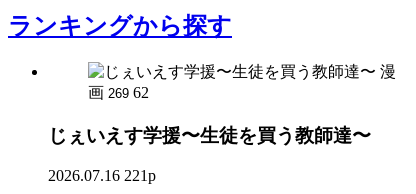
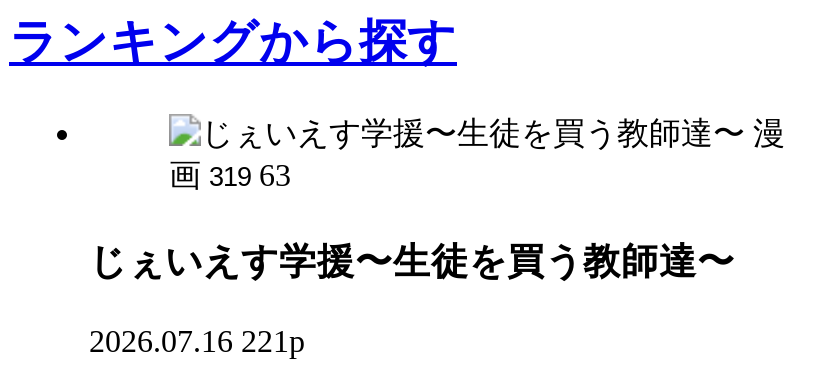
- 画 269 62
+ 画 319 63
